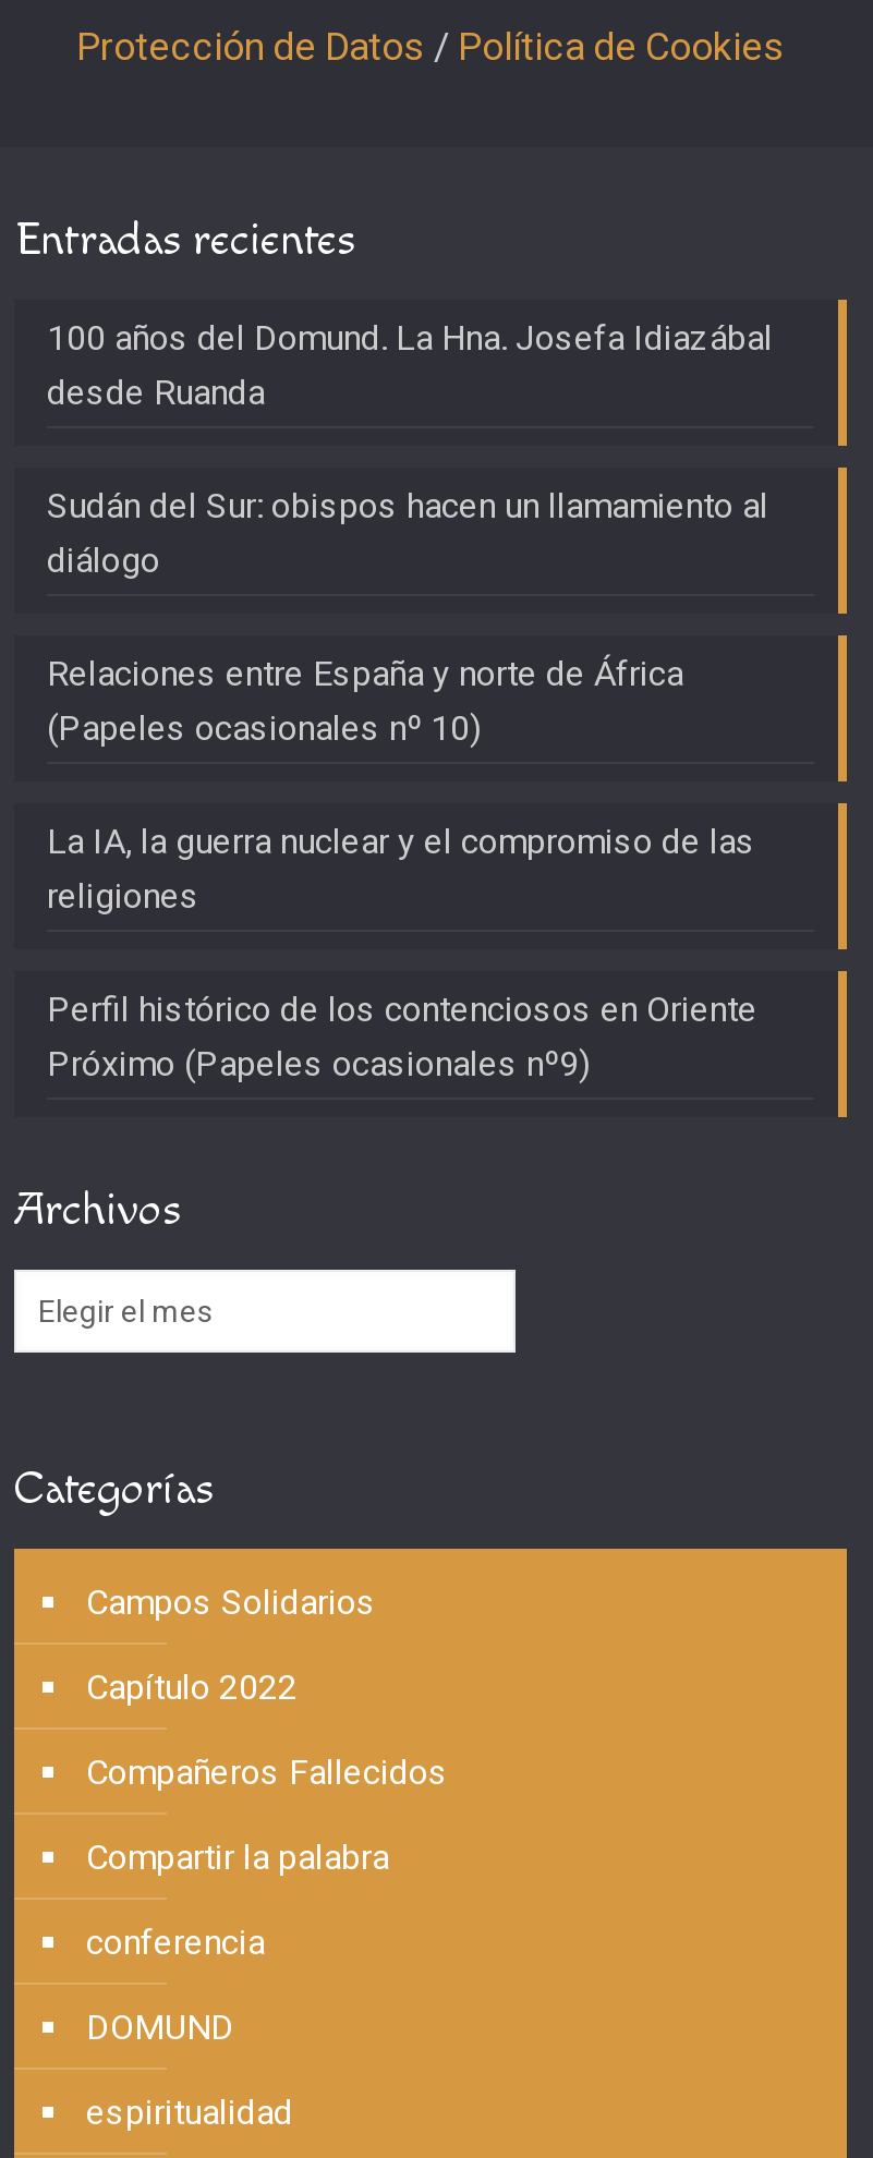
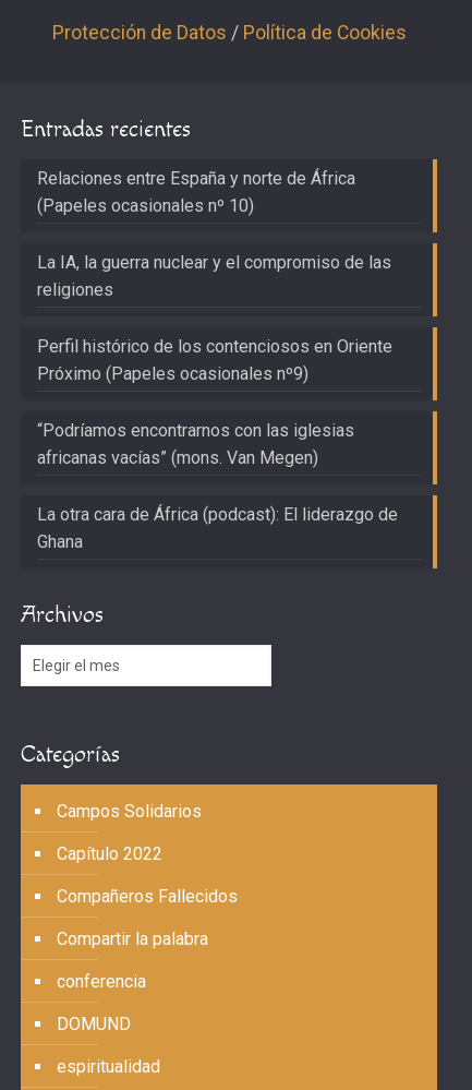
- 100 años del Domund. La Hna. Josefa Idiazábal
- desde Ruanda
- Sudán del Sur: obispos hacen un llamamiento al
- diálogo

moved up: Relaciones entre España y norte de África | (Papeles ocasionales nº 10) | La IA, la guerra nuclear y el compromiso de las | religiones | Perfil histórico de los contenciosos en Oriente | Próximo (Papeles ocasionales nº9)

+ “Podríamos encontrarnos con las iglesias
+ africanas vacías” (mons. Van Megen)
+ La otra cara de África (podcast): El liderazgo de
+ Ghana
